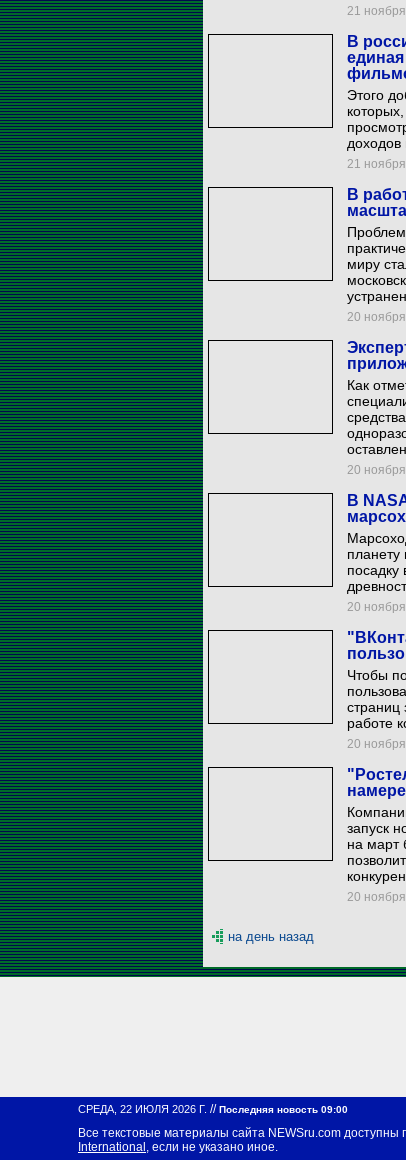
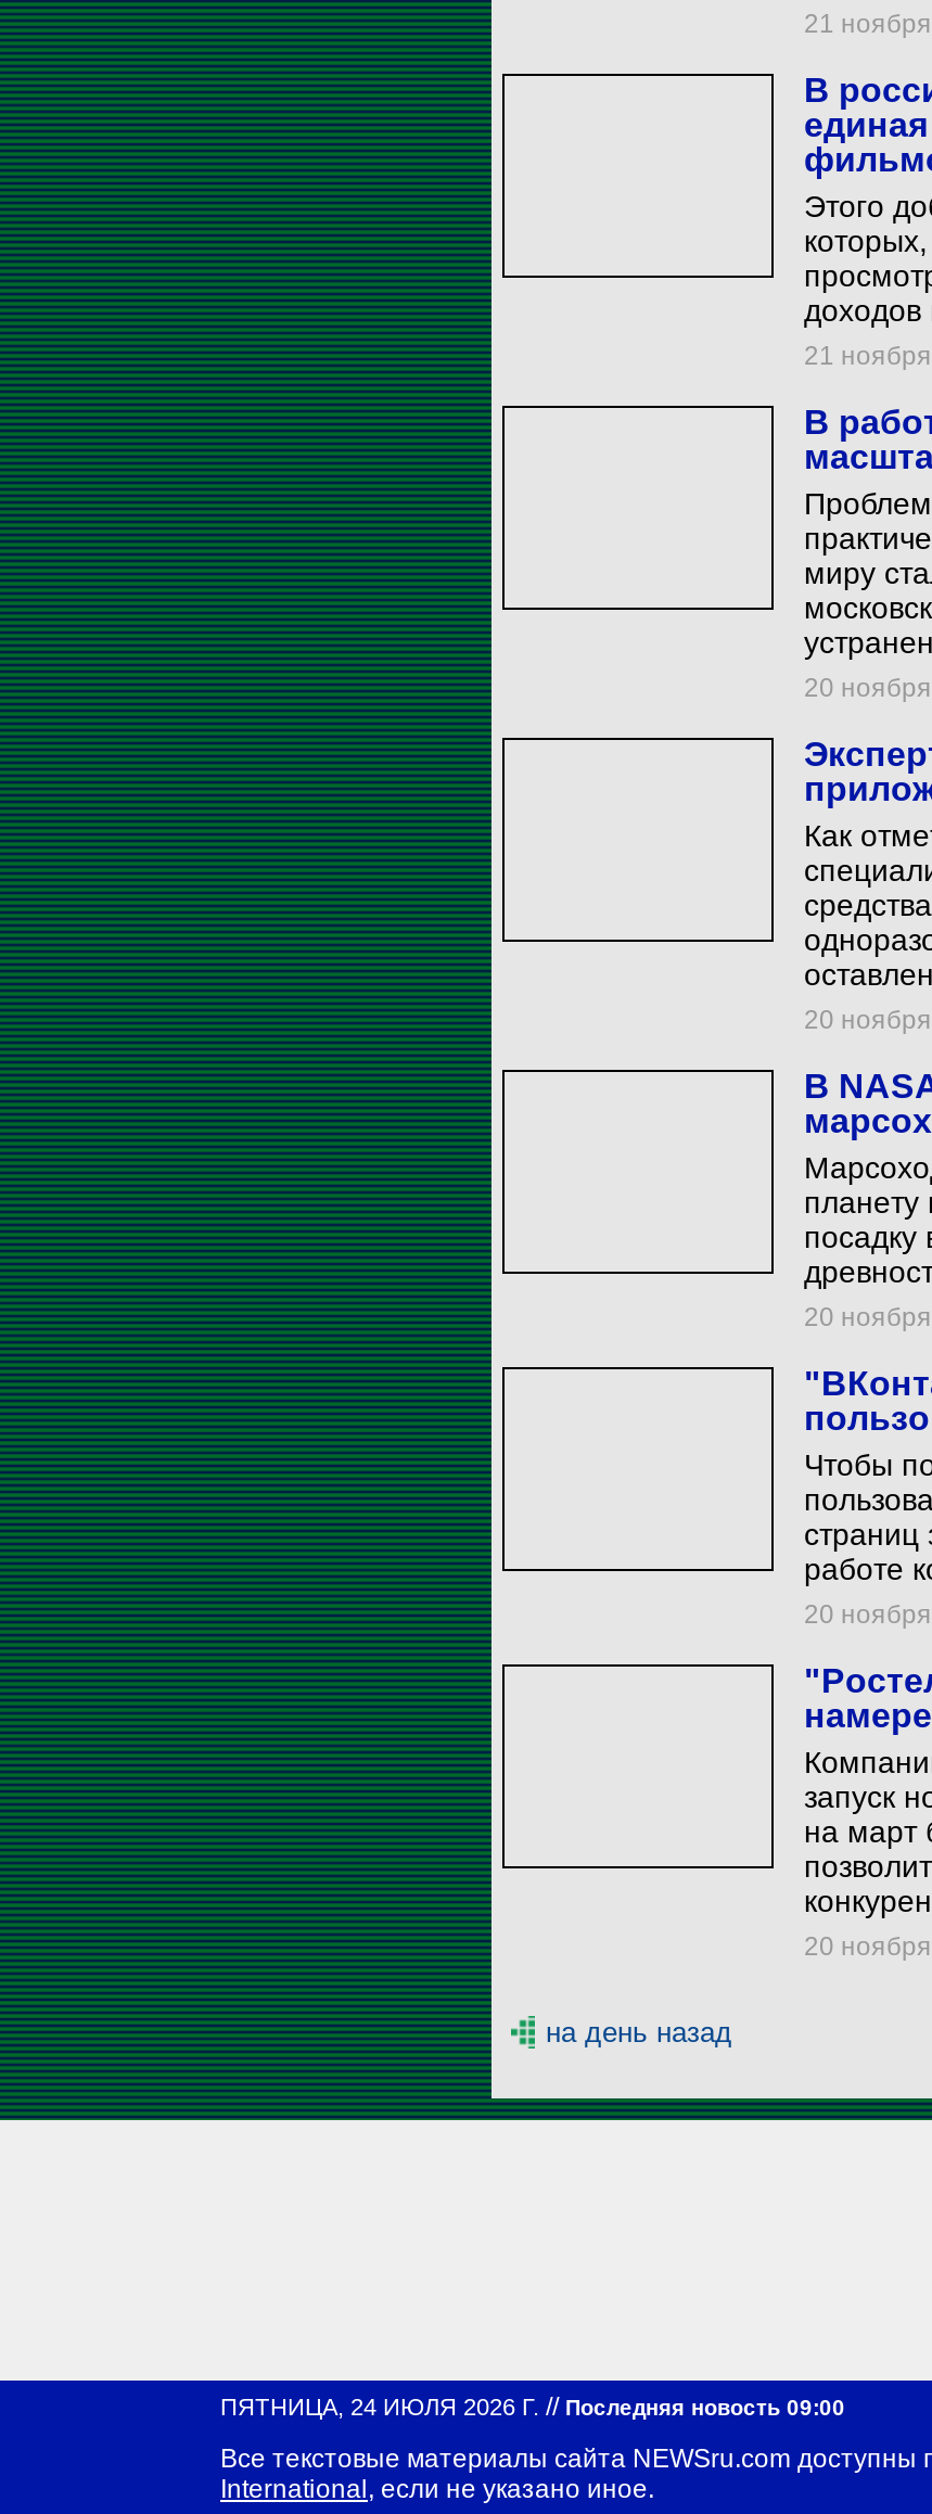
- СРЕДА, 22 ИЮЛЯ 2026 Г. // Последняя новость 09:00
+ ПЯТНИЦА, 24 ИЮЛЯ 2026 Г. // Последняя новость 09:00
